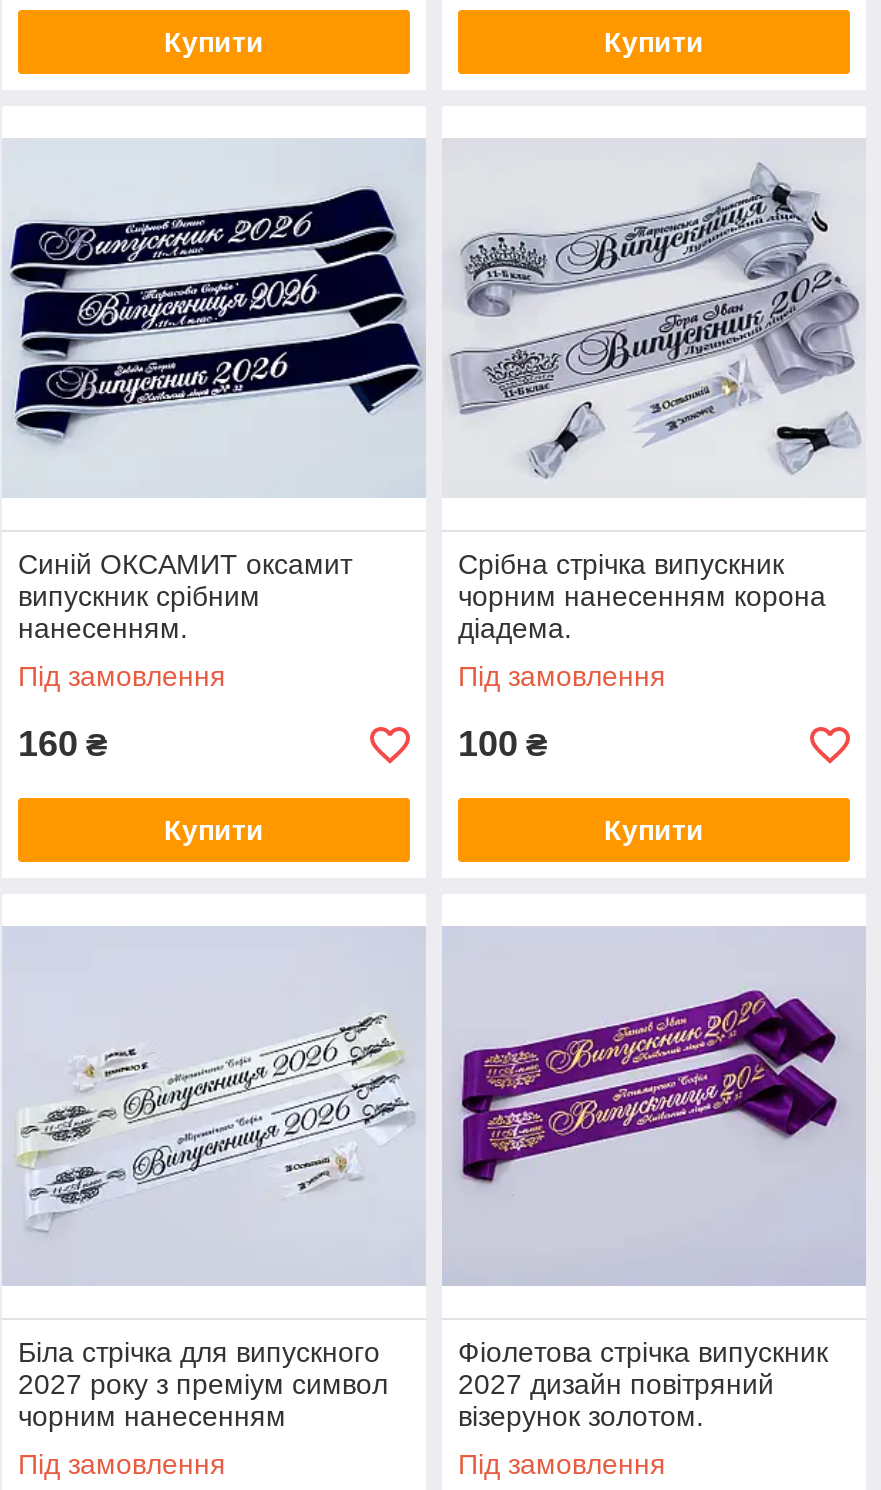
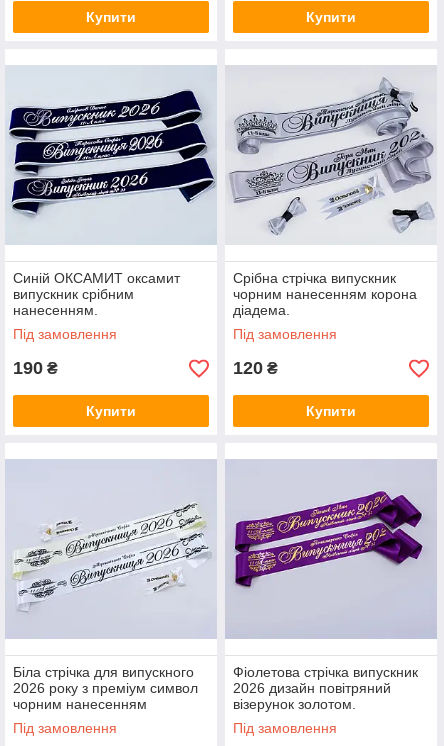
- 160 ₴
+ 190 ₴

- 100 ₴
+ 120 ₴

- 2027 року з преміум символ
+ 2026 року з преміум символ

- 2027 дизайн повітряний
+ 2026 дизайн повітряний
